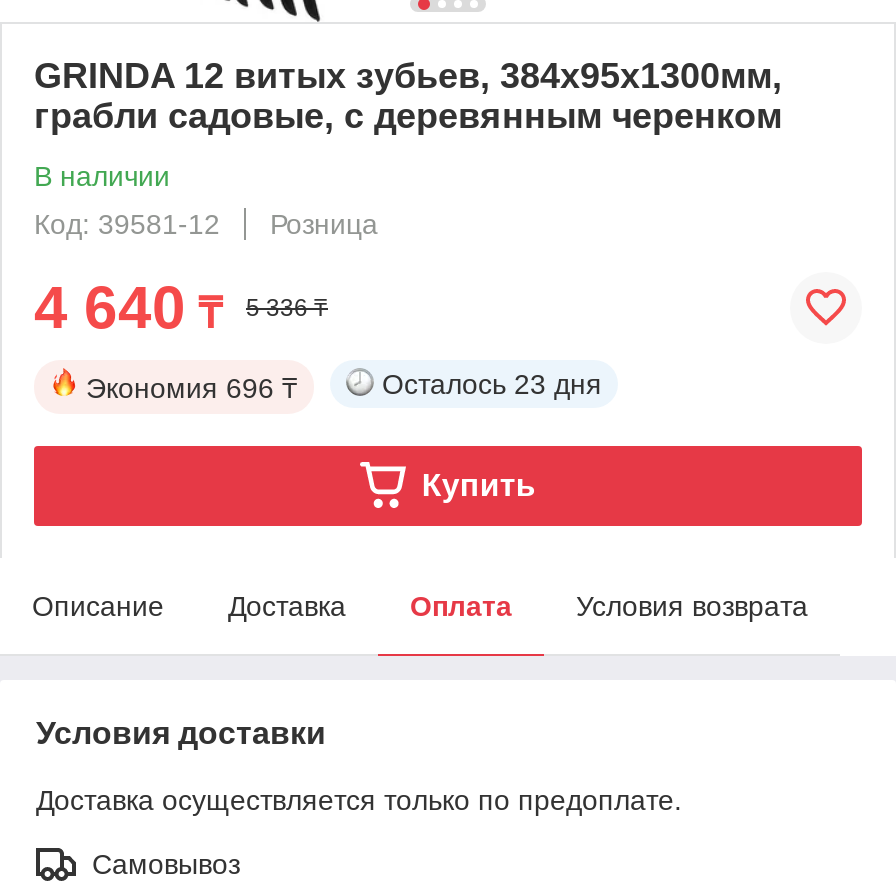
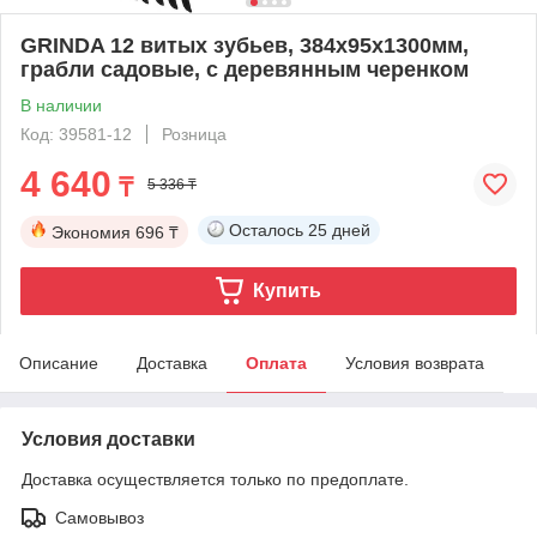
- Осталось 23 дня
+ Осталось 25 дней
